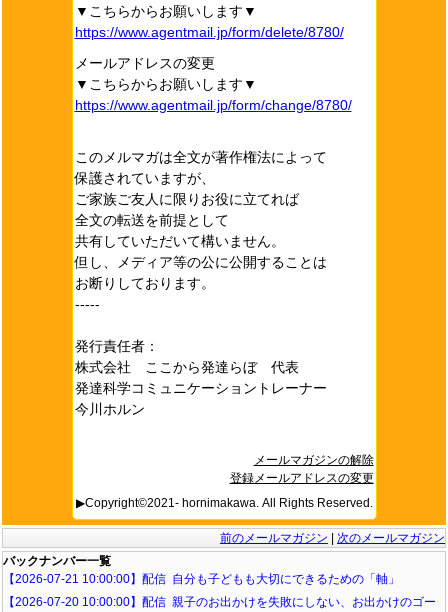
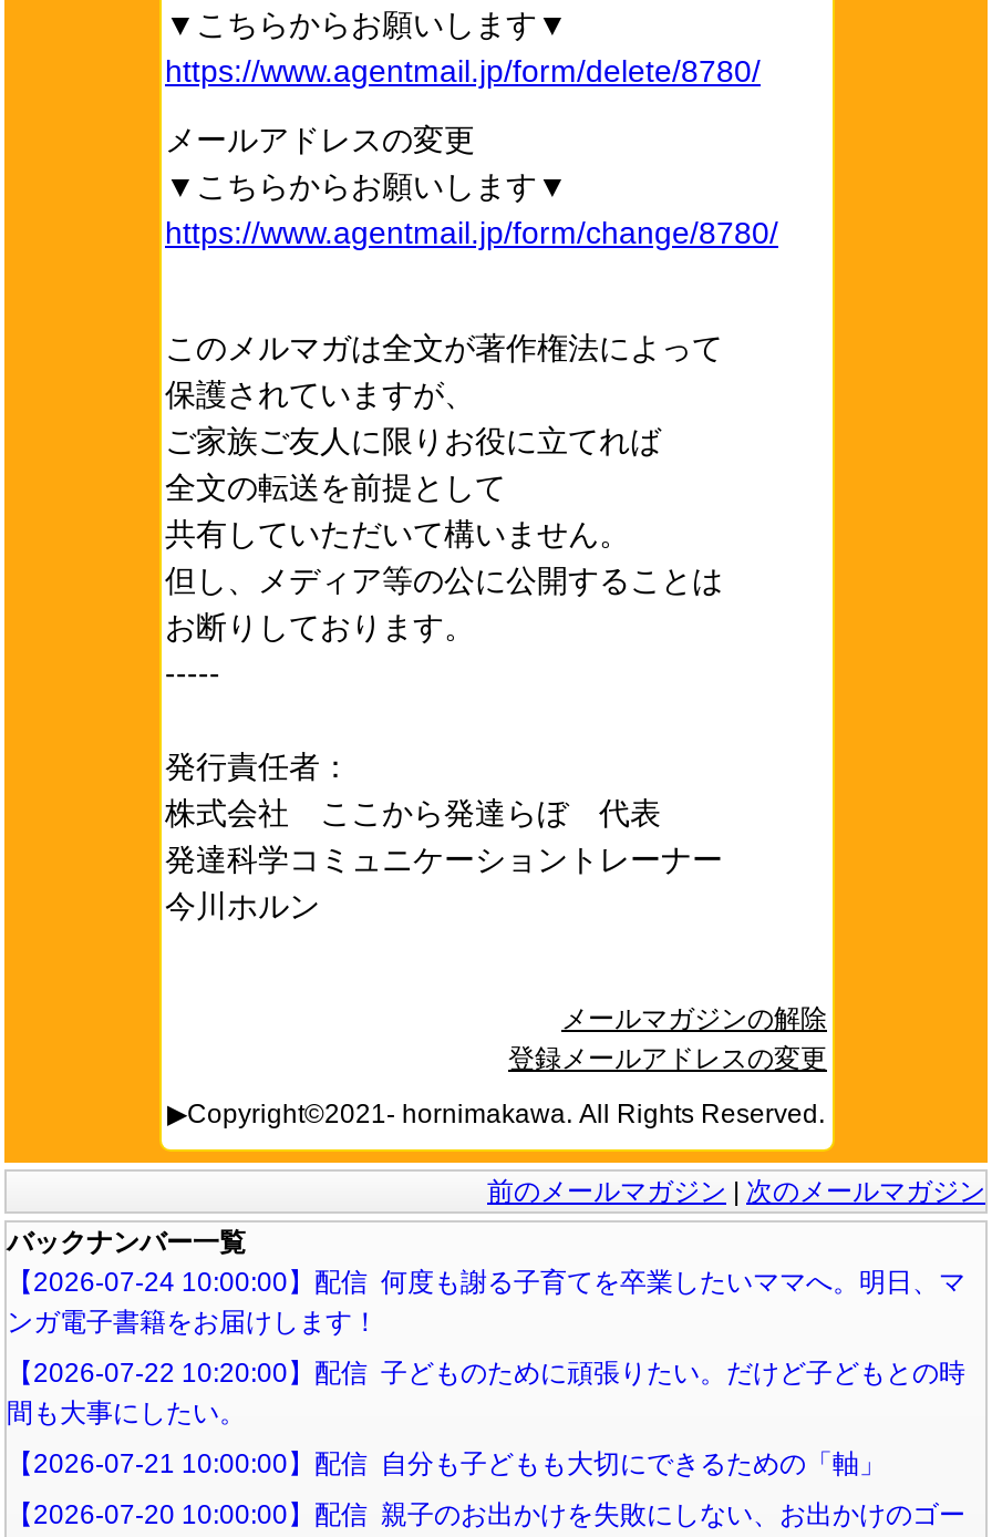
+ 【2026-07-24 10:00:00】配信 何度も謝る子育てを卒業したいママへ。明日、マ
+ ンガ電子書籍をお届けします！
+ 【2026-07-22 10:20:00】配信 子どものために頑張りたい。だけど子どもとの時
+ 間も大事にしたい。
